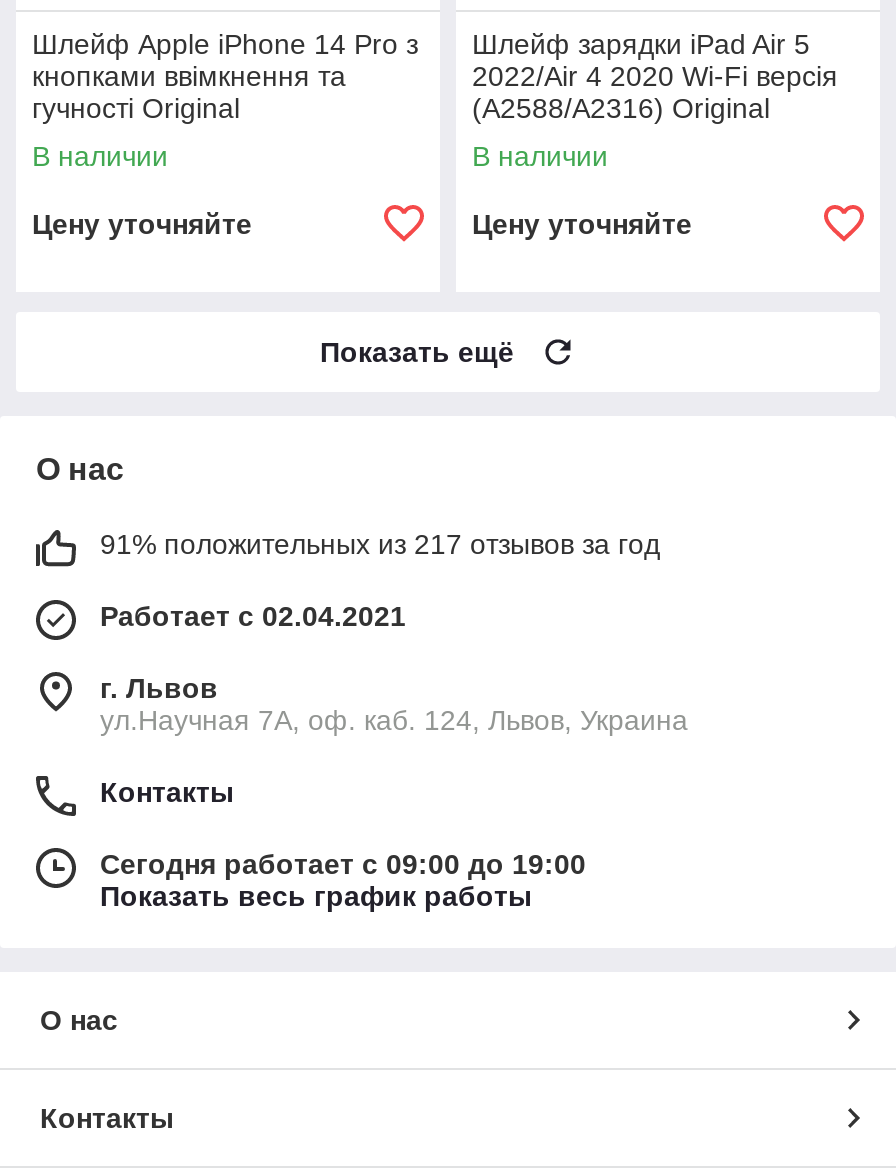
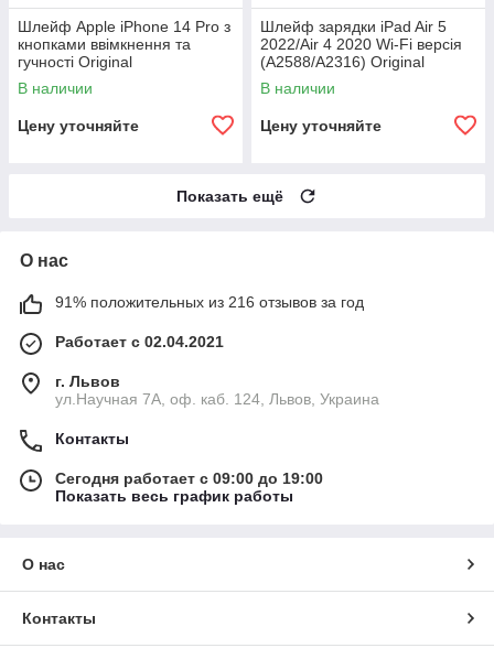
- 91% положительных из 217 отзывов за год
+ 91% положительных из 216 отзывов за год
